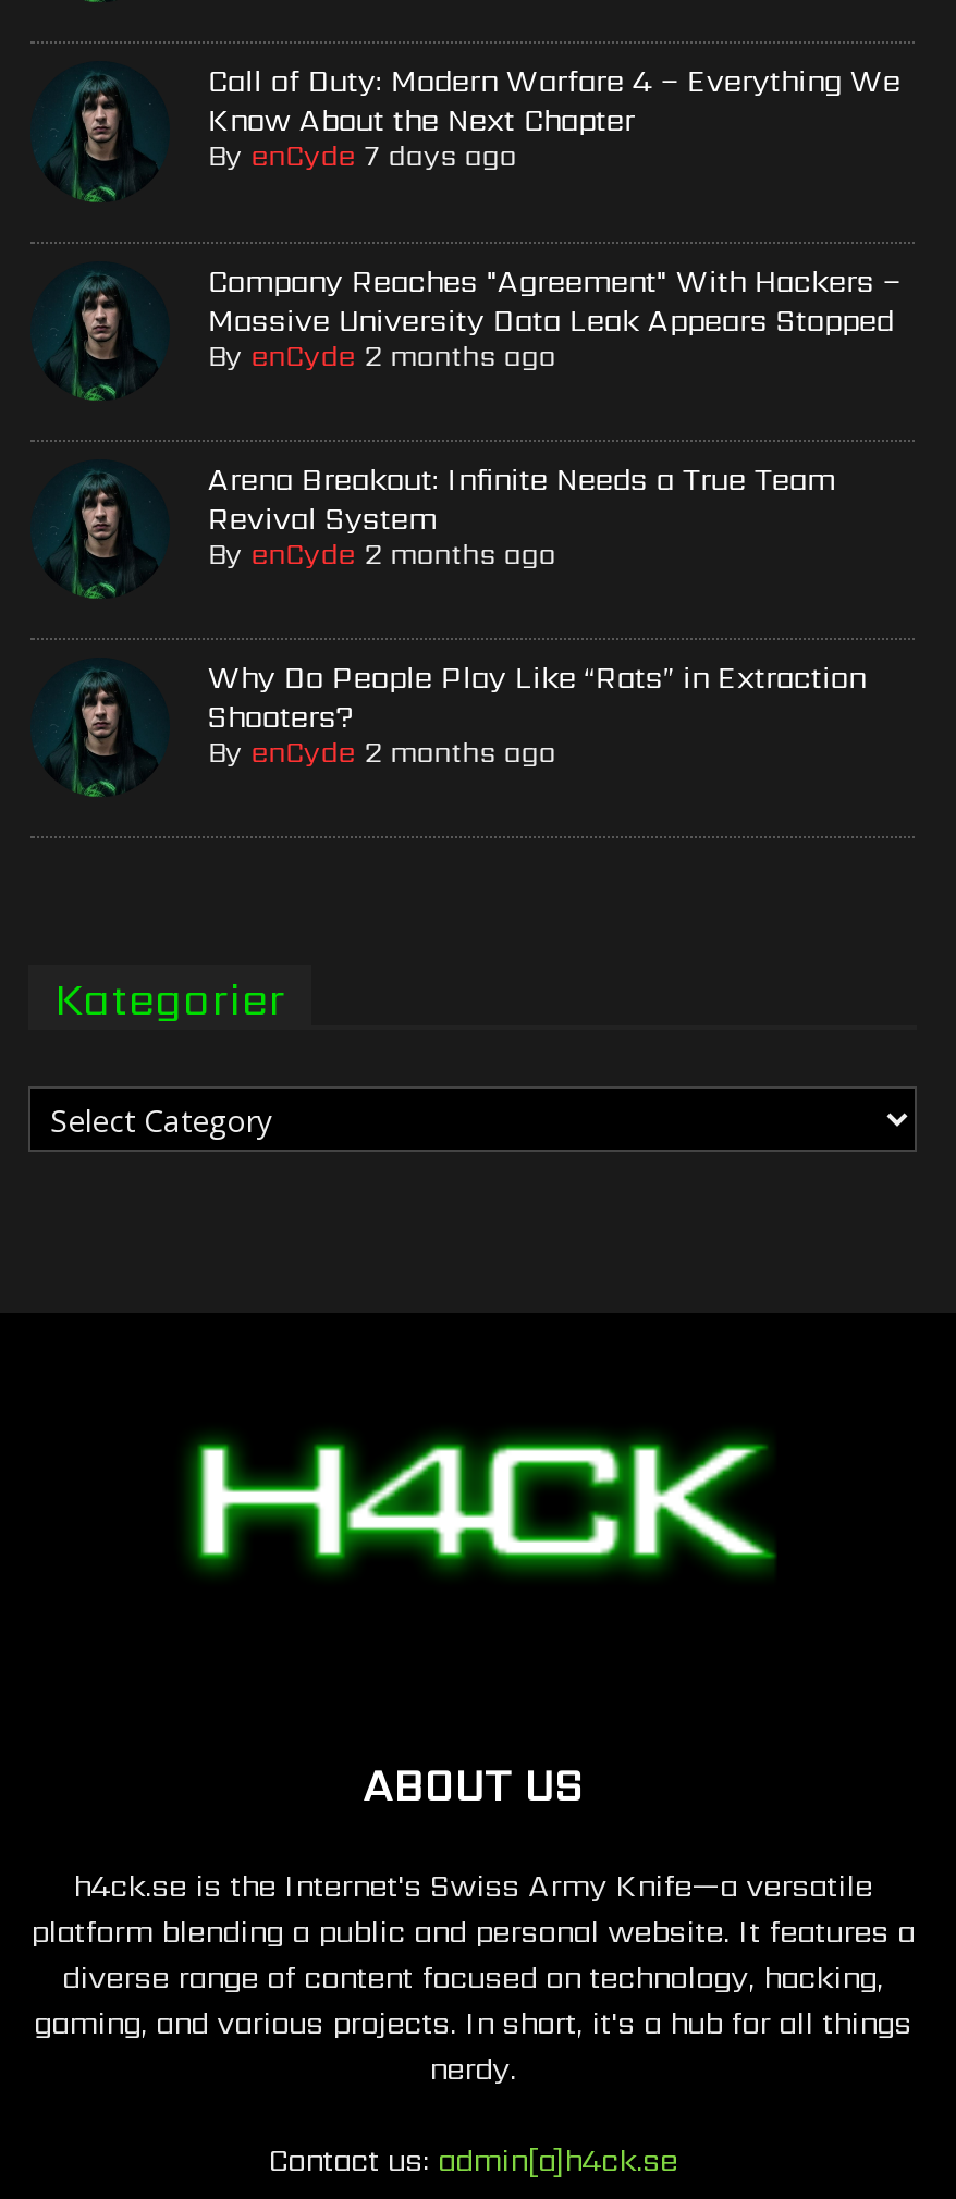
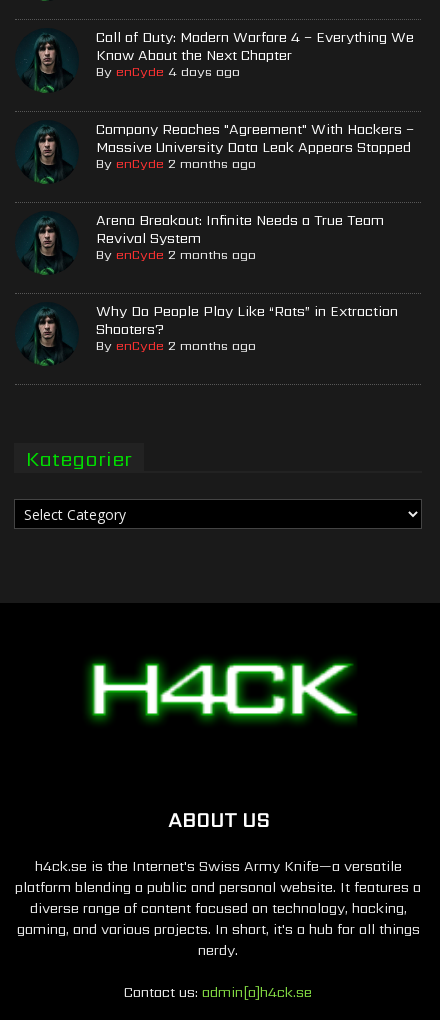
- By enCyde 7 days ago
+ By enCyde 4 days ago
